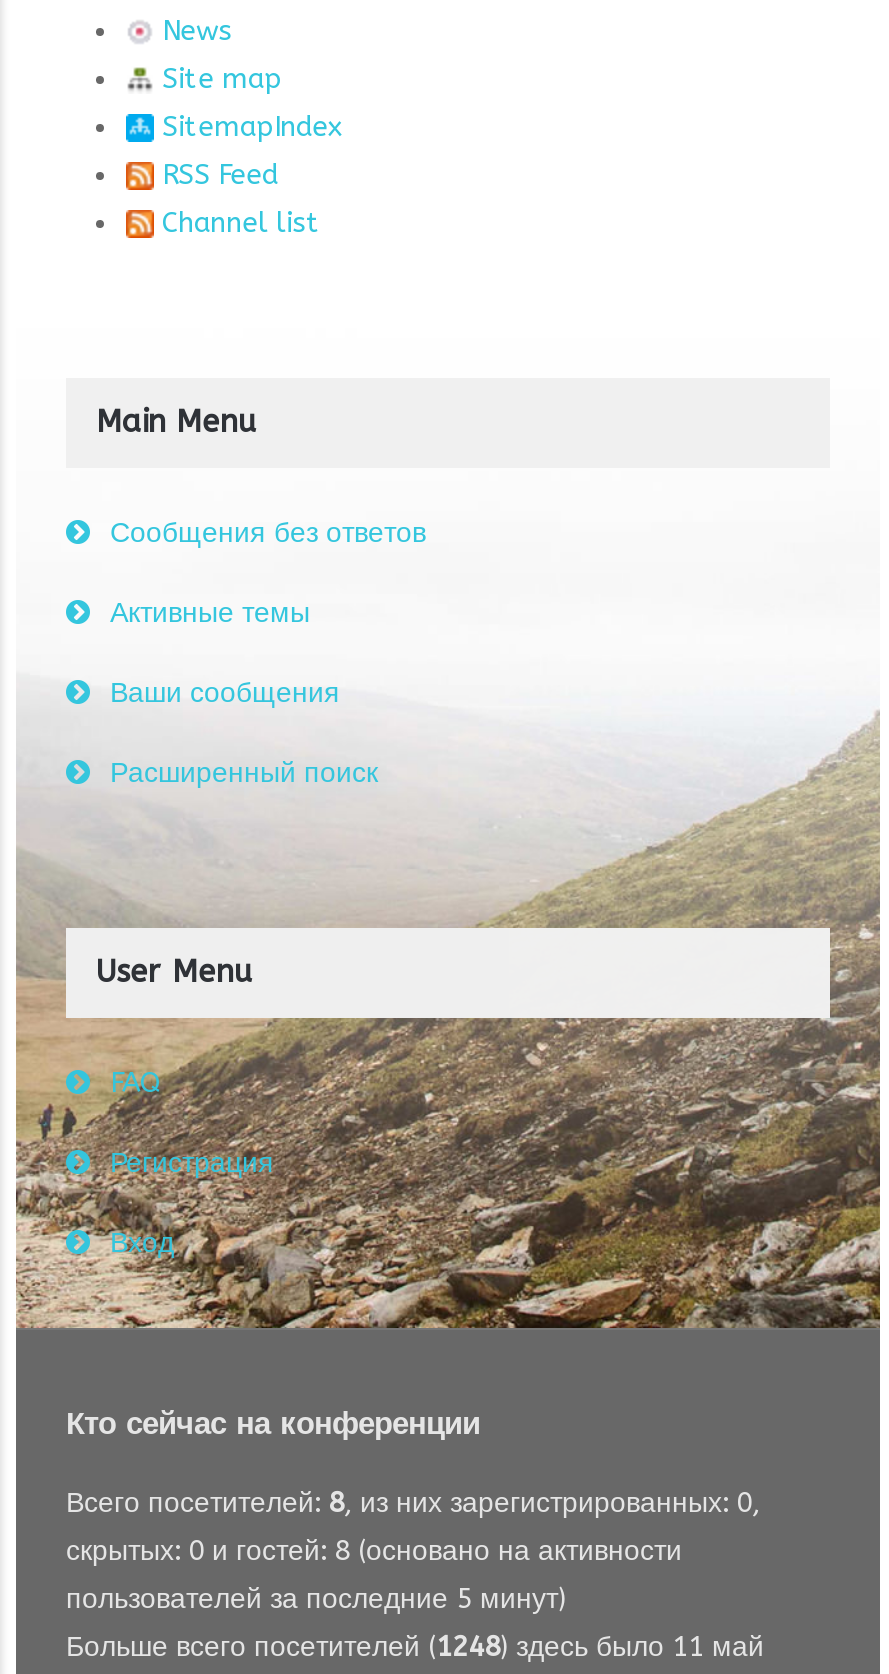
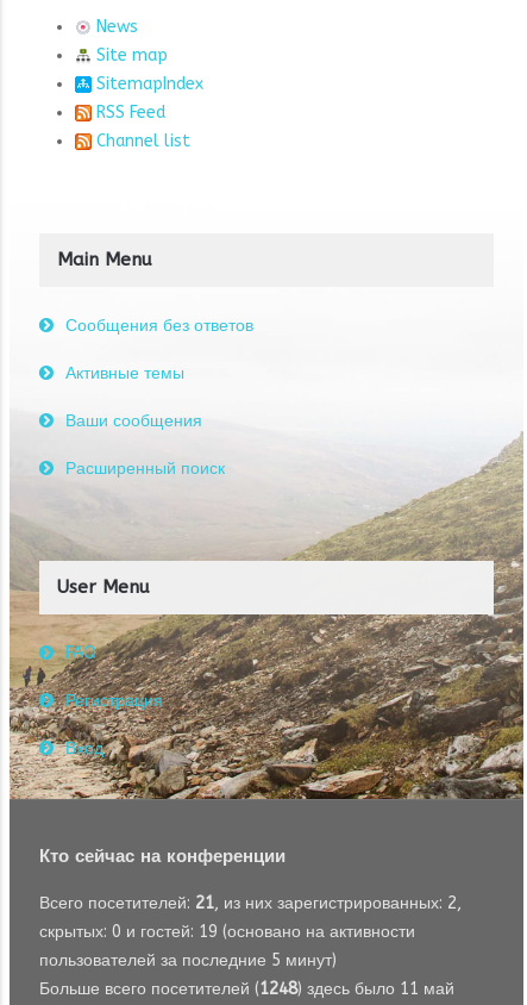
- Всего посетителей: 8, из них зарегистрированных: 0,
+ Всего посетителей: 21, из них зарегистрированных: 2,

- скрытых: 0 и гостей: 8 (основано на активности
+ скрытых: 0 и гостей: 19 (основано на активности
